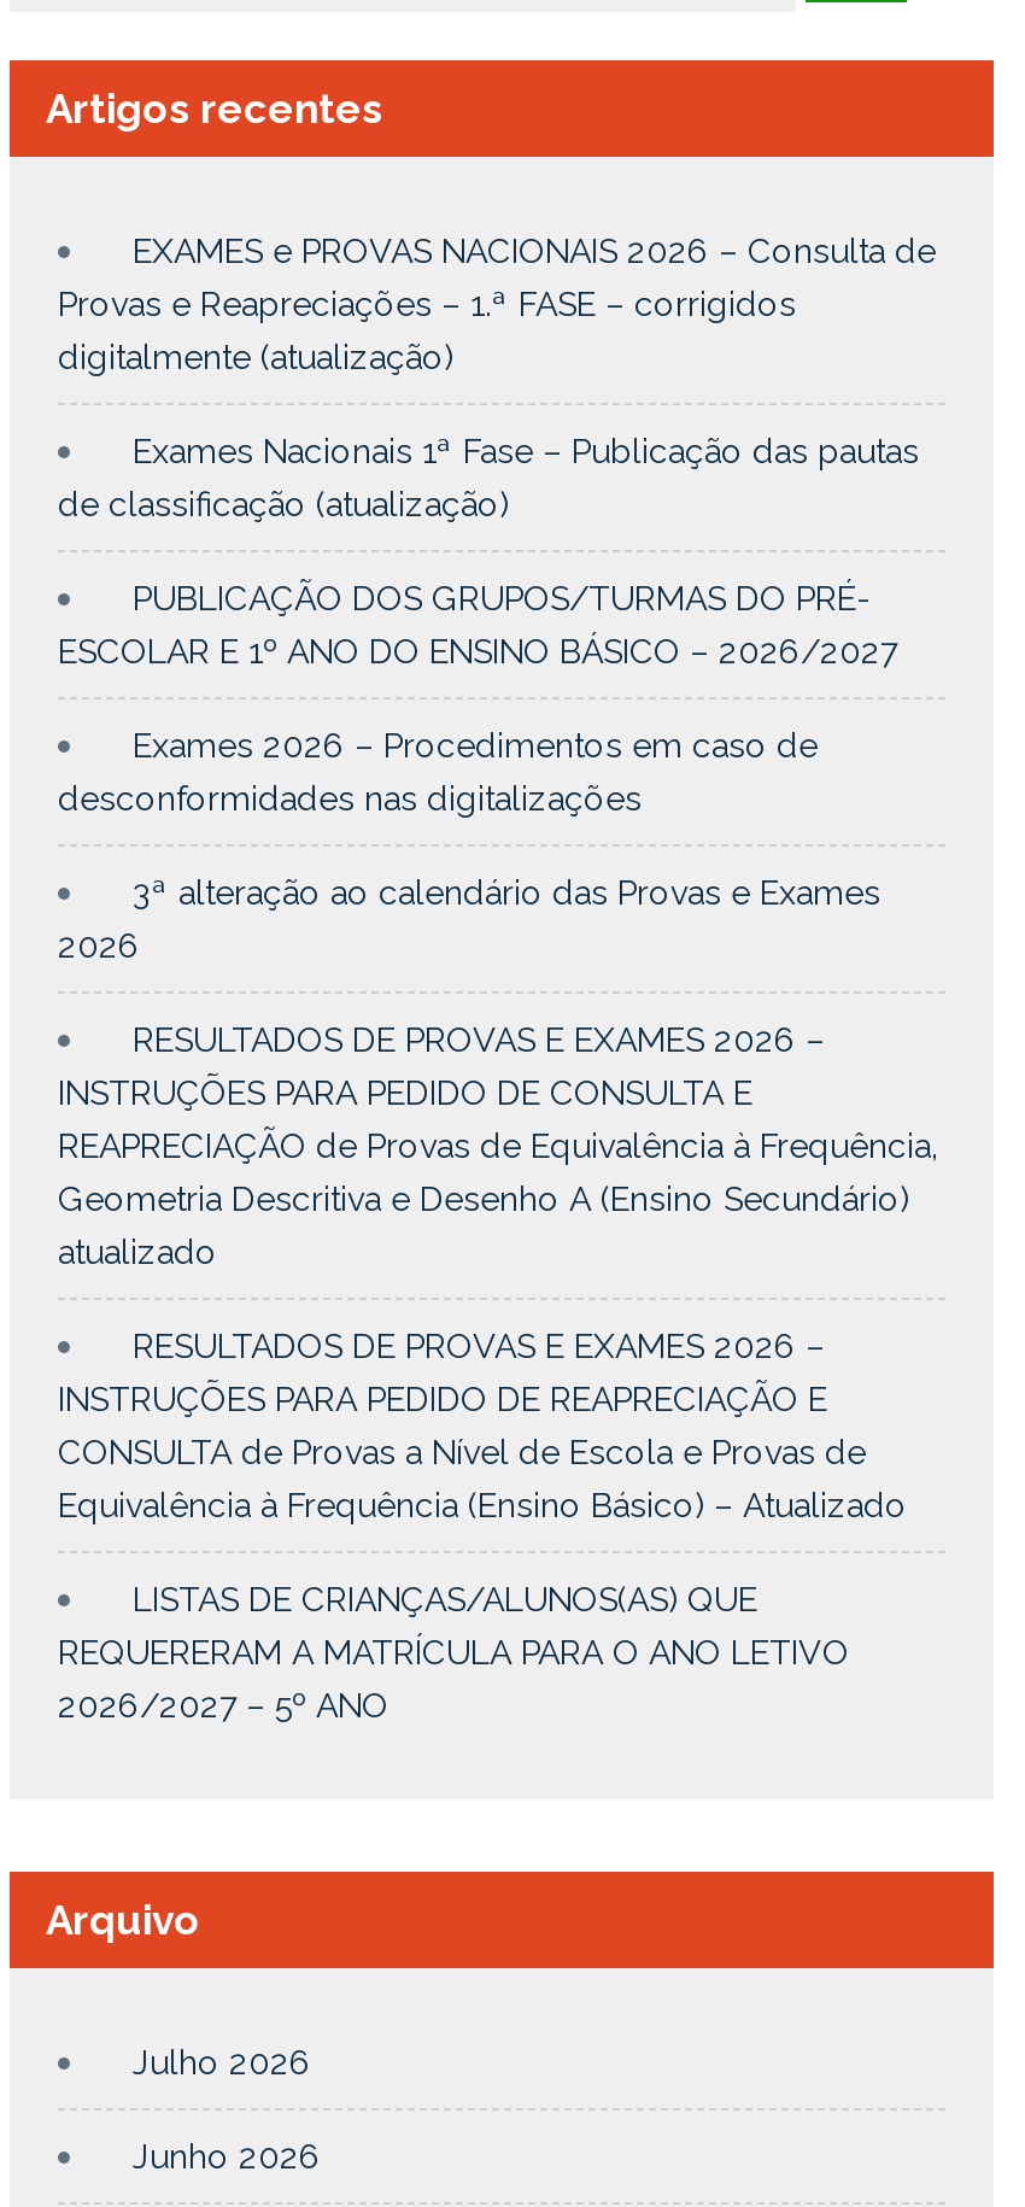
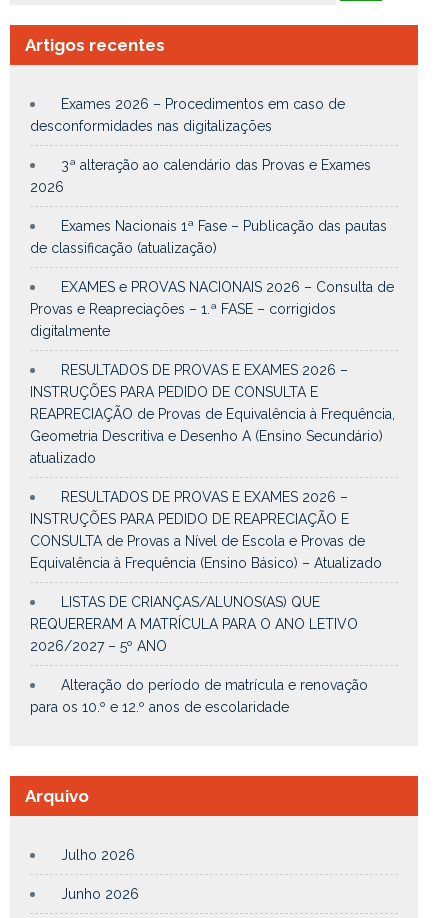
moved down: Exames Nacionais 1ª Fase – Publicação das pautas | de classificação (atualização) | EXAMES e PROVAS NACIONAIS 2026 – Consulta de | Provas e Reapreciações – 1.ª FASE – corrigidos

- digitalmente (atualização)
- PUBLICAÇÃO DOS GRUPOS/TURMAS DO PRÉ-
- ESCOLAR E 1º ANO DO ENSINO BÁSICO – 2026/2027

moved up: Exames 2026 – Procedimentos em caso de | desconformidades nas digitalizações | 3ª alteração ao calendário das Provas e Exames | 2026

+ digitalmente

moved up: RESULTADOS DE PROVAS E EXAMES 2026 – | INSTRUÇÕES PARA PEDIDO DE CONSULTA E | REAPRECIAÇÃO de Provas de Equivalência à Frequência, | ... | REQUERERAM A MATRÍCULA PARA O ANO LETIVO | 2026/2027 – 5º ANO

+ Alteração do período de matrícula e renovação
+ para os 10.º e 12.º anos de escolaridade
